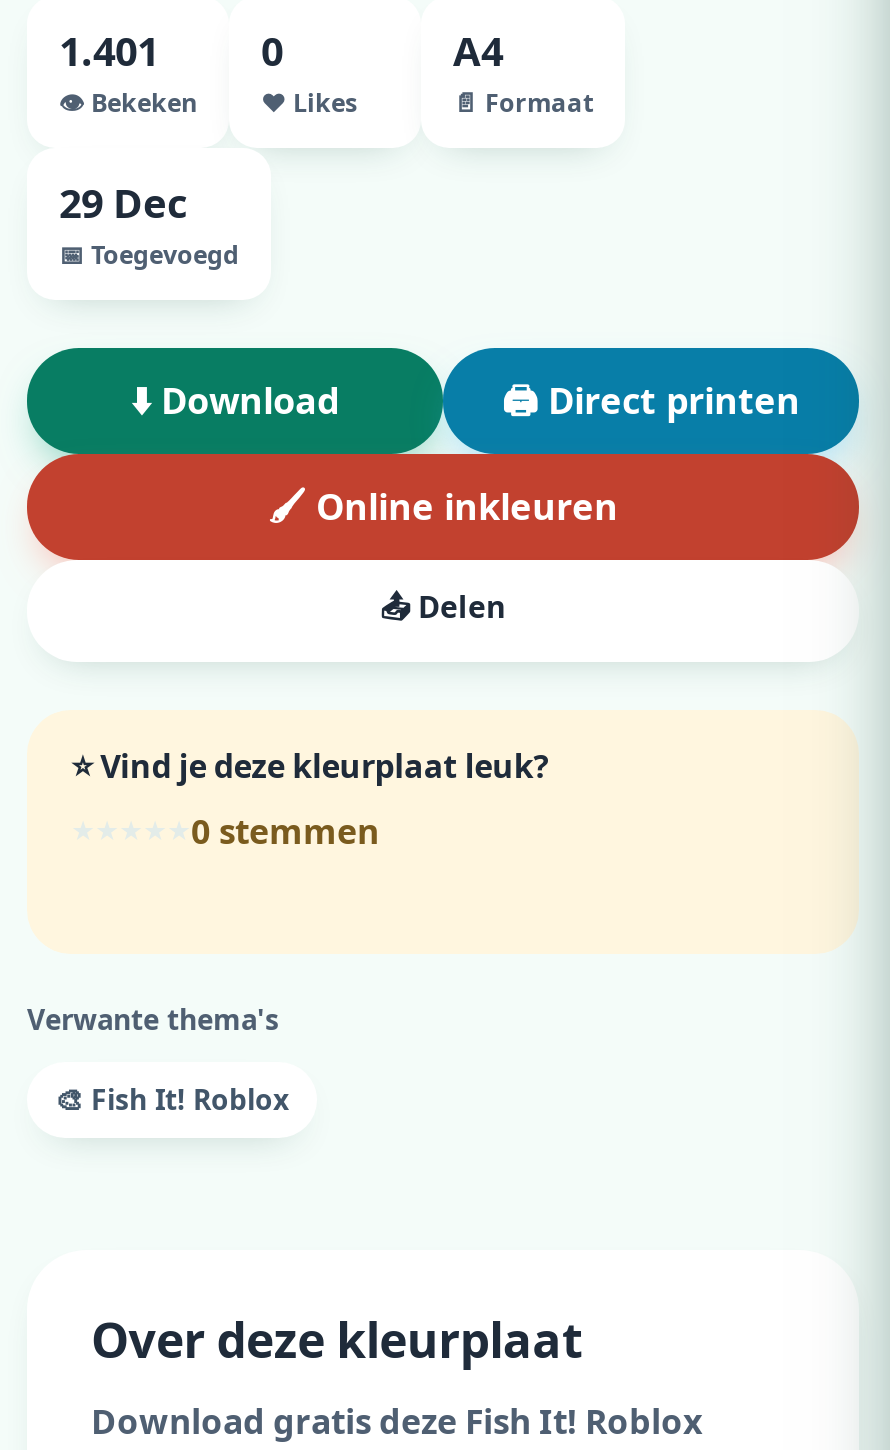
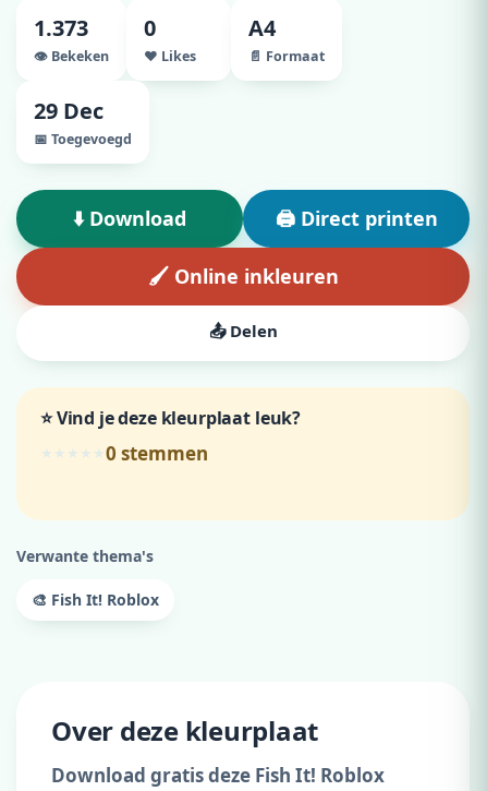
- 1.401 0
+ 1.373 0
